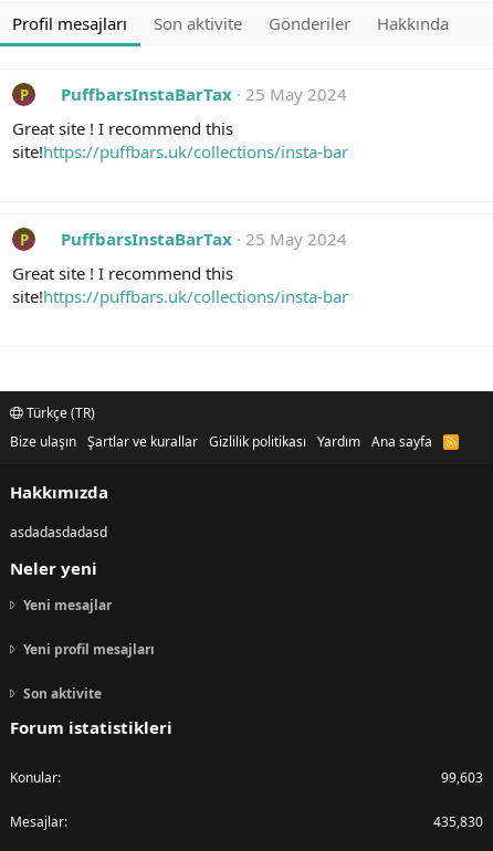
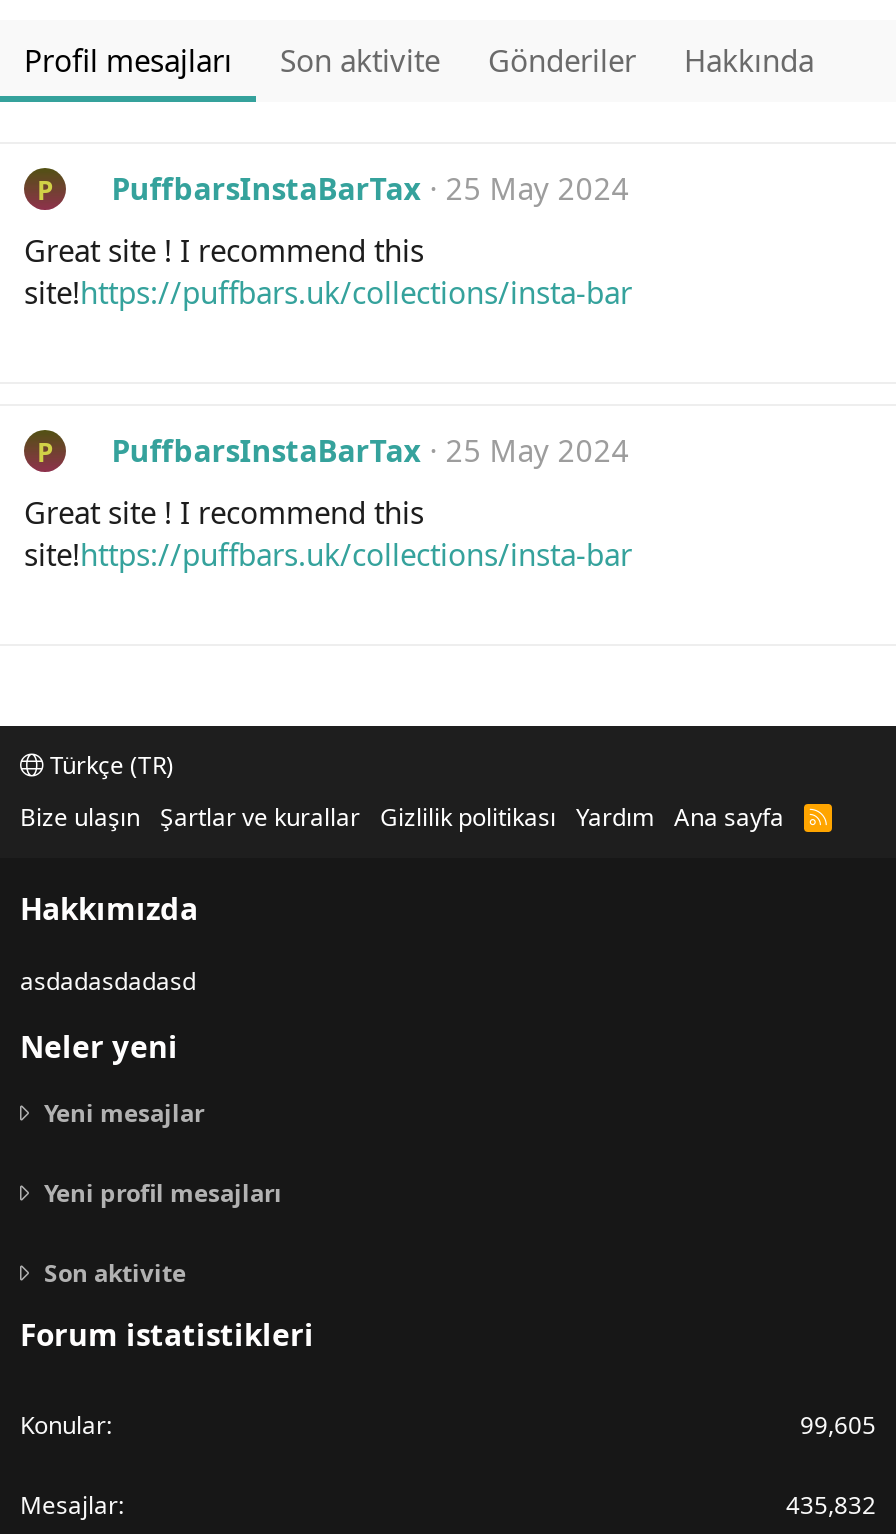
- 99,603
+ 99,605

- 435,830
+ 435,832
